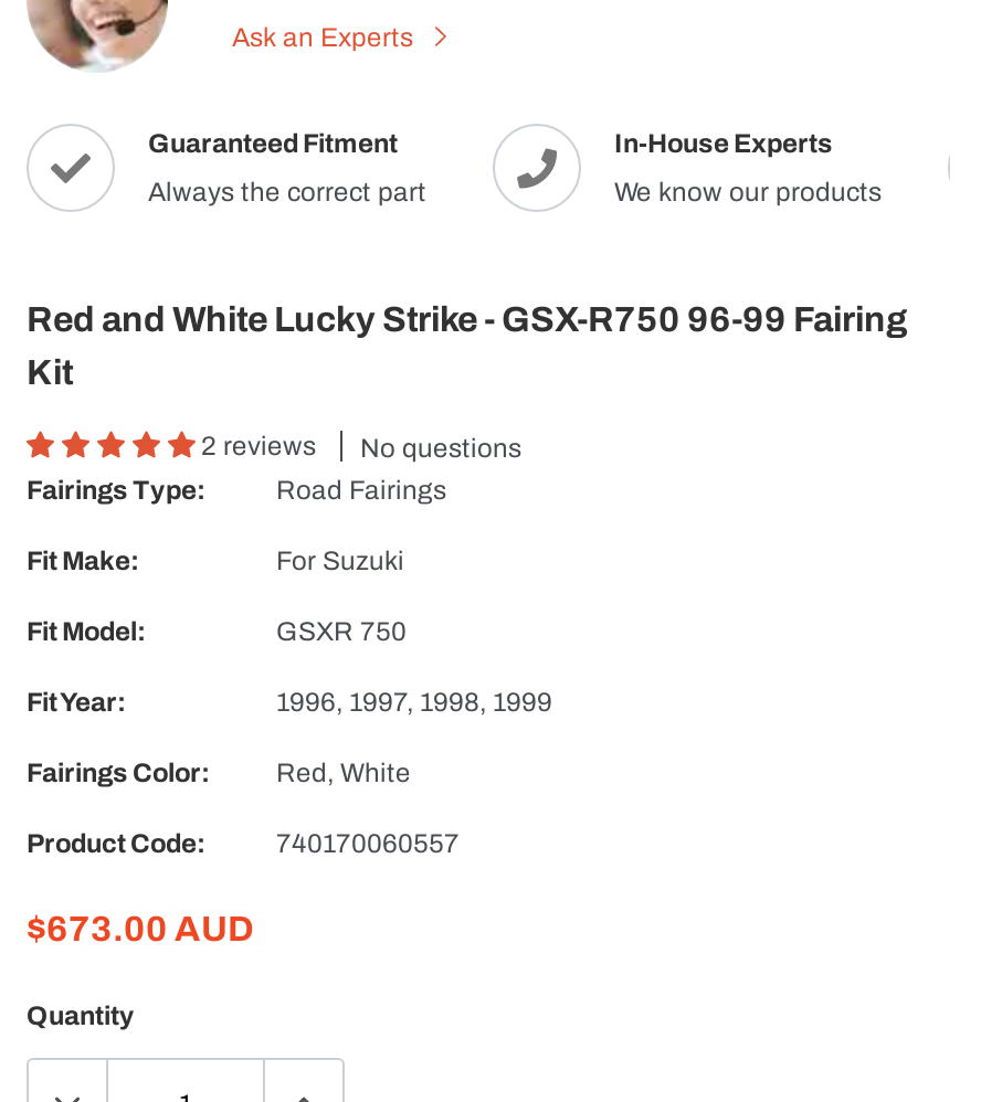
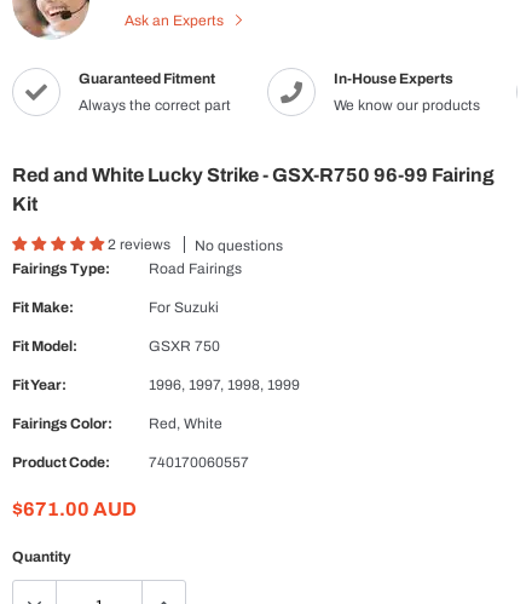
- $673.00 AUD
+ $671.00 AUD
